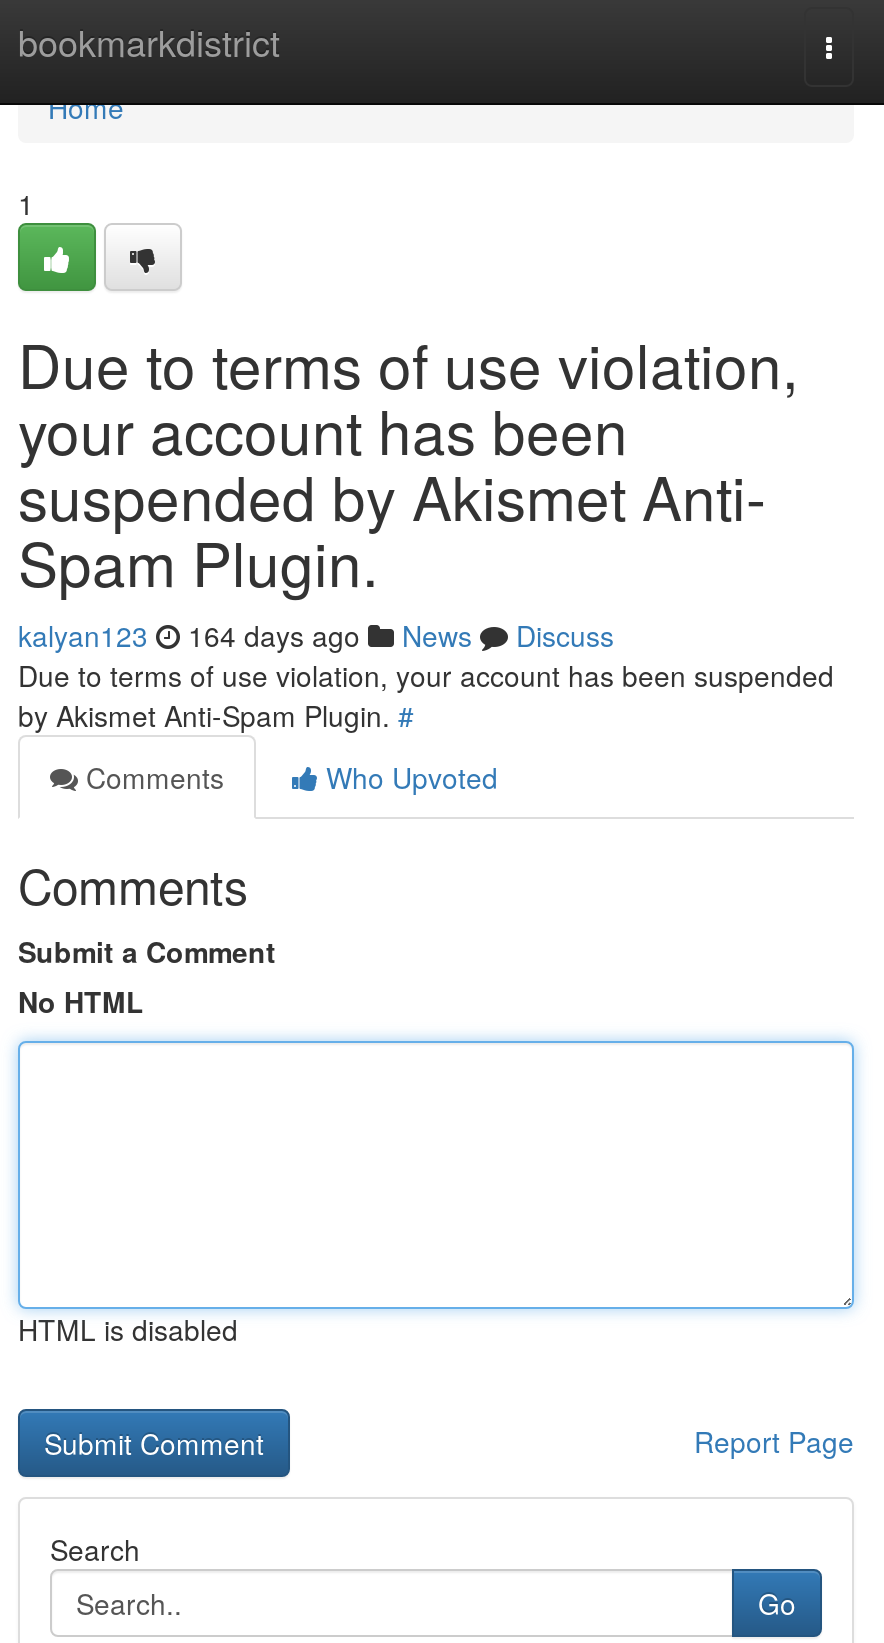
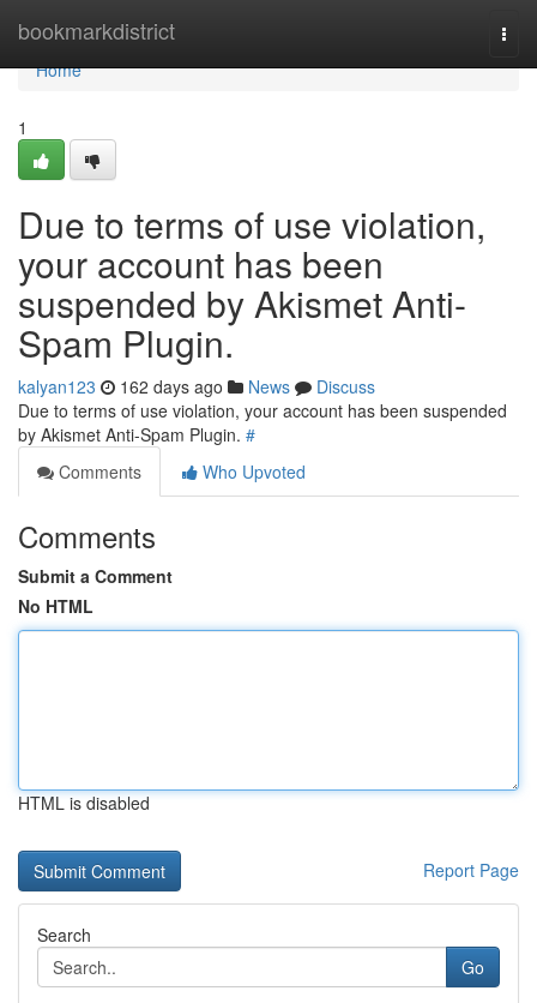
- kalyan123 164 days ago News Discuss
+ kalyan123 162 days ago News Discuss
